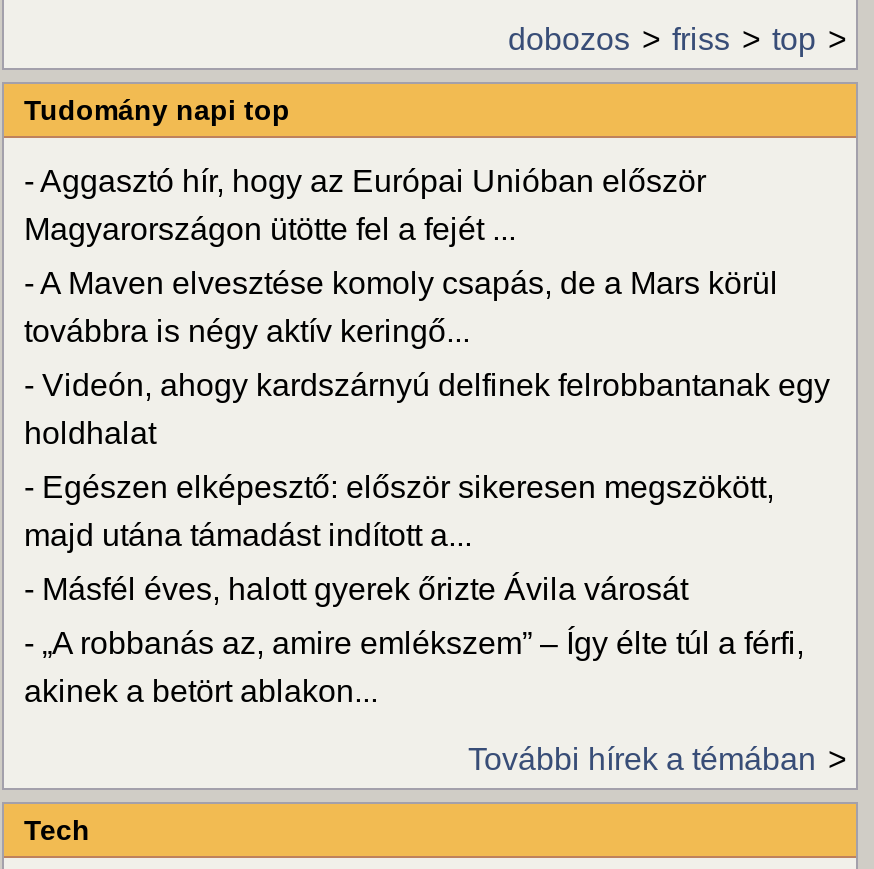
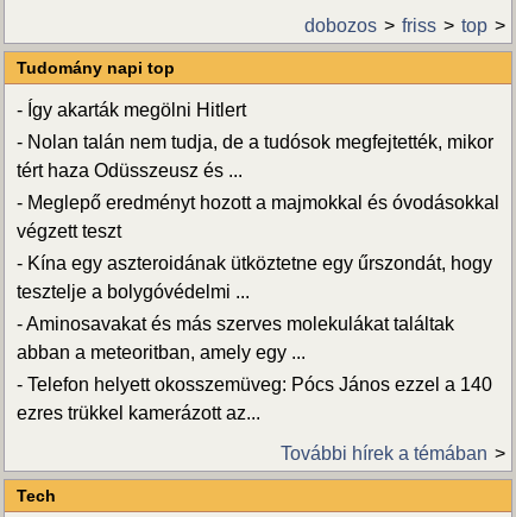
- - Aggasztó hír, hogy az Európai Unióban először
- Magyarországon ütötte fel a fejét ...
+ - Így akarták megölni Hitlert

- - A Maven elvesztése komoly csapás, de a Mars körül
- továbbra is négy aktív keringő...
+ - Nolan talán nem tudja, de a tudósok megfejtették, mikor
+ tért haza Odüsszeusz és ...

- - Videón, ahogy kardszárnyú delfinek felrobbantanak egy
- holdhalat
+ - Meglepő eredményt hozott a majmokkal és óvodásokkal
+ végzett teszt

- - Egészen elképesztő: először sikeresen megszökött,
- majd utána támadást indított a...
+ - Kína egy aszteroidának ütköztetne egy űrszondát, hogy
+ tesztelje a bolygóvédelmi ...

- - Másfél éves, halott gyerek őrizte Ávila városát
+ - Aminosavakat és más szerves molekulákat találtak
+ abban a meteoritban, amely egy ...

- - „A robbanás az, amire emlékszem” – Így élte túl a férfi,
- akinek a betört ablakon...
+ - Telefon helyett okosszemüveg: Pócs János ezzel a 140
+ ezres trükkel kamerázott az...
